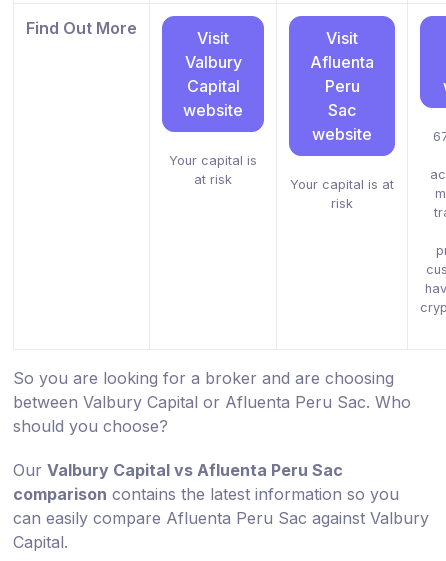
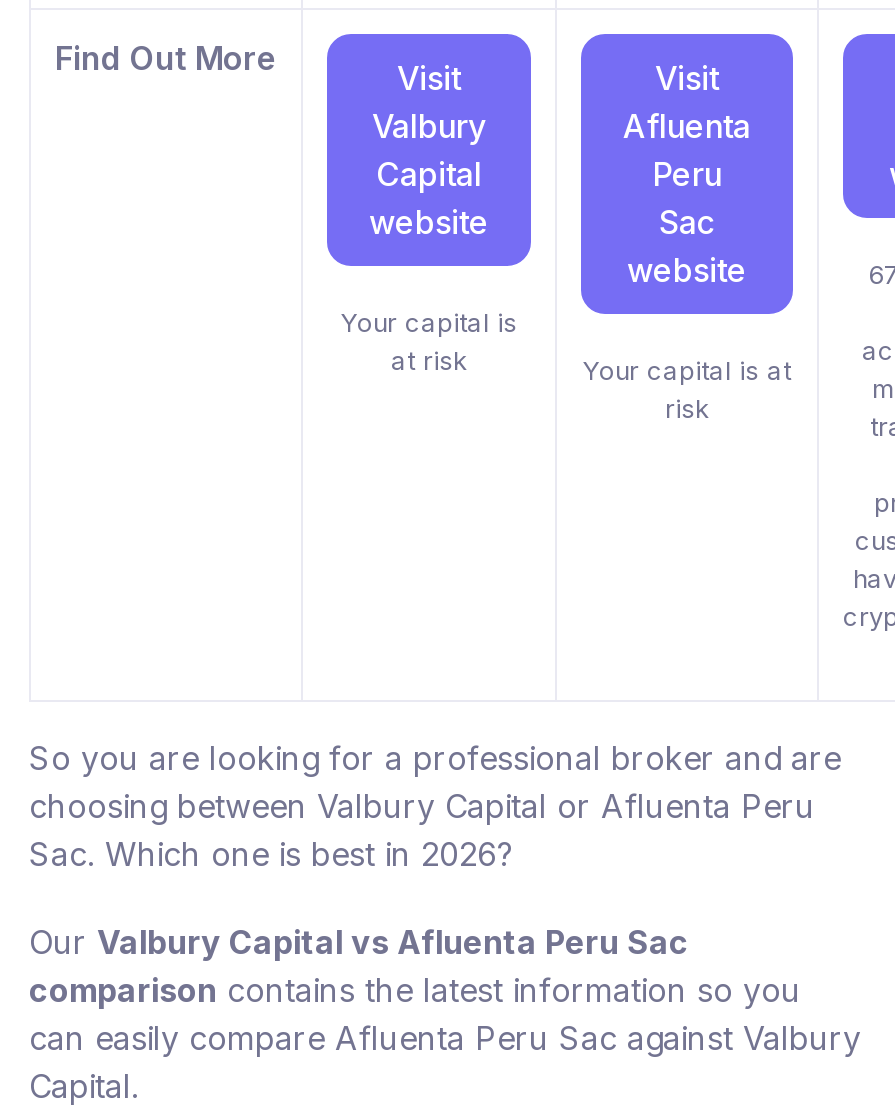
- So you are looking for a broker and are choosing
- between Valbury Capital or Afluenta Peru Sac. Who
- should you choose?
+ So you are looking for a professional broker and are
+ choosing between Valbury Capital or Afluenta Peru
+ Sac. Which one is best in 2026?
